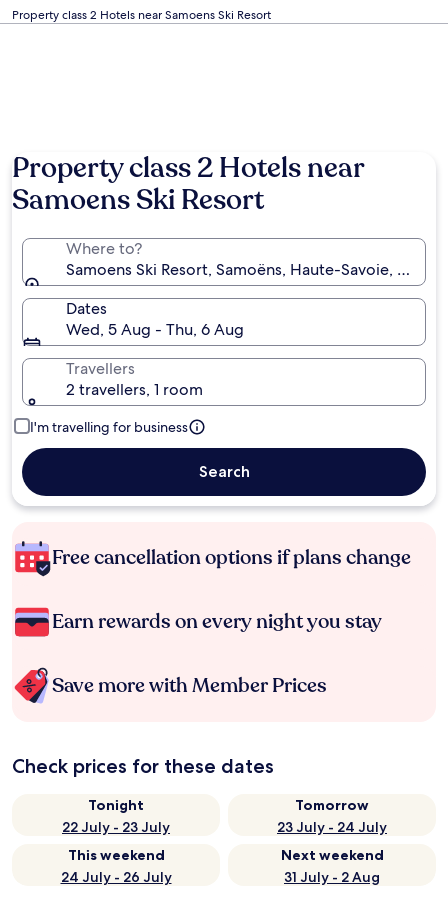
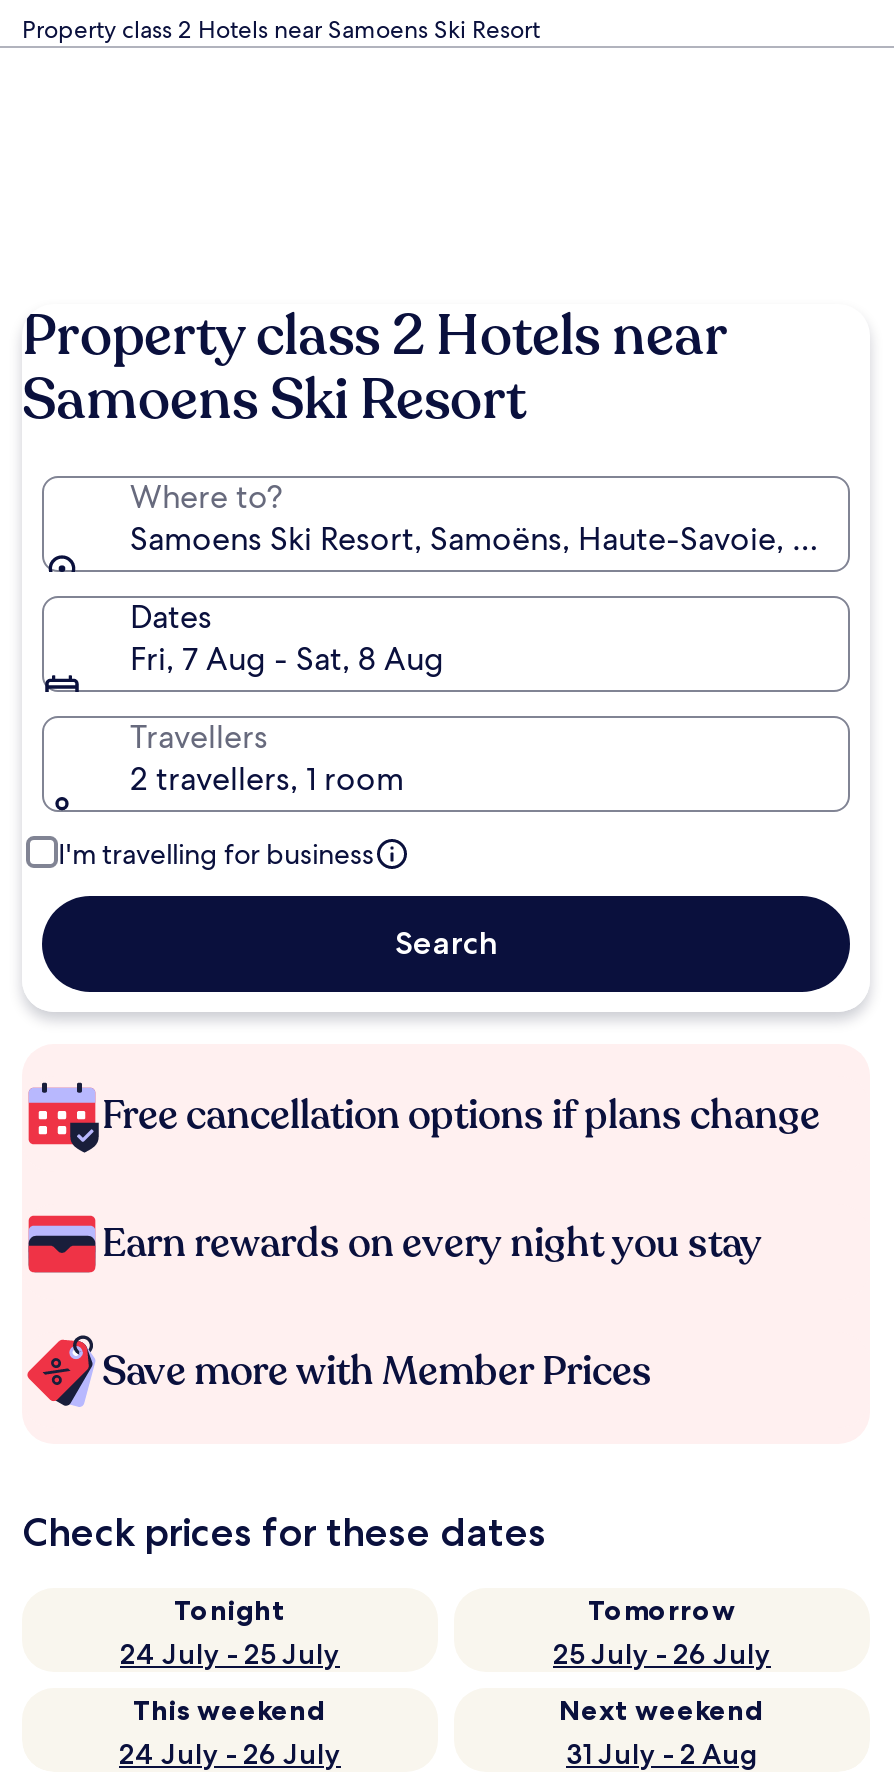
- Wed, 5 Aug - Thu, 6 Aug
+ Fri, 7 Aug - Sat, 8 Aug

- 22 July - 23 July
+ 24 July - 25 July

- 23 July - 24 July
+ 25 July - 26 July
